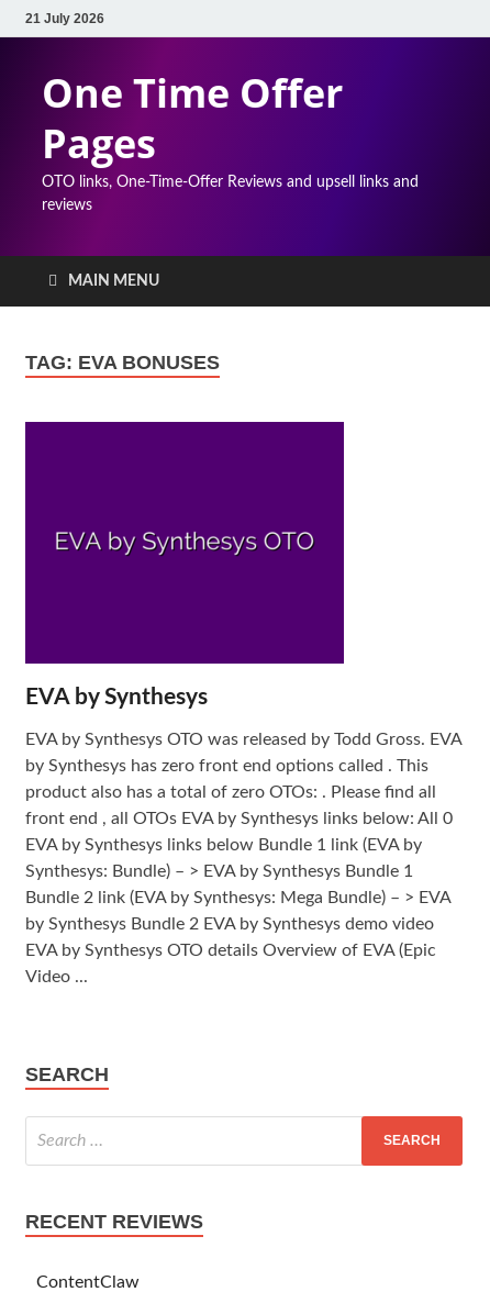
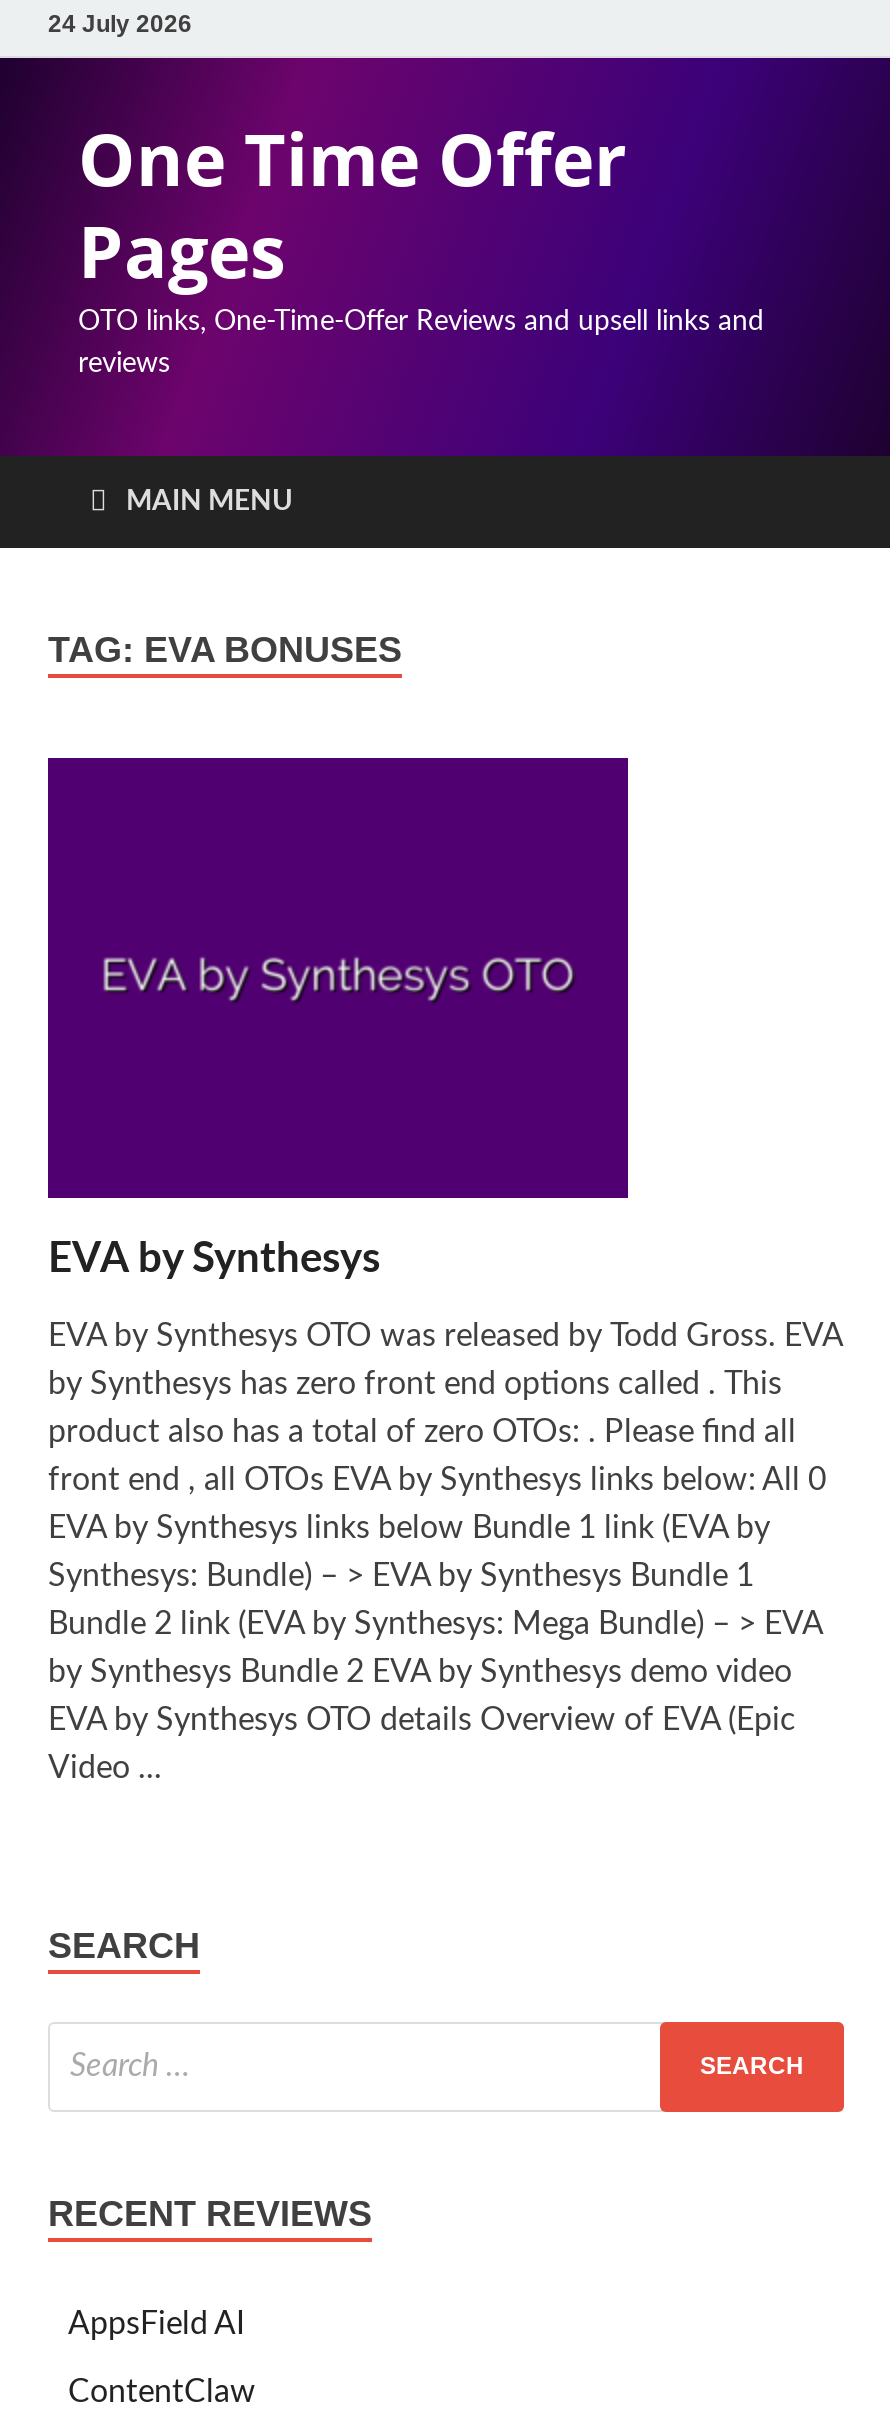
- 21 July 2026
+ 24 July 2026

+ AppsField AI
